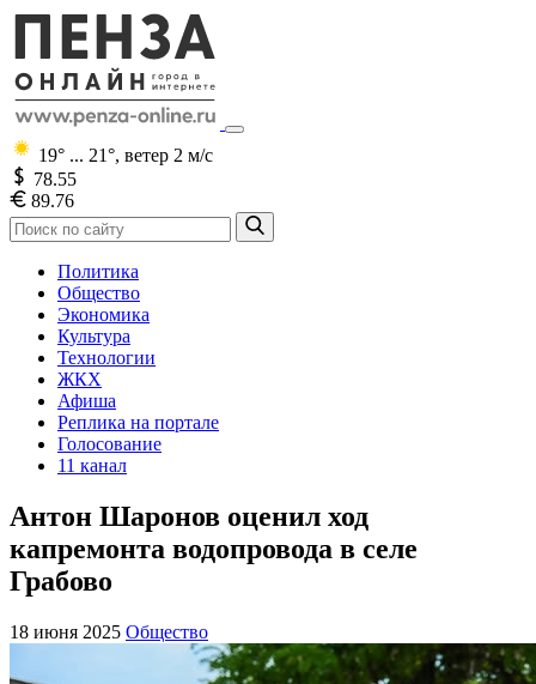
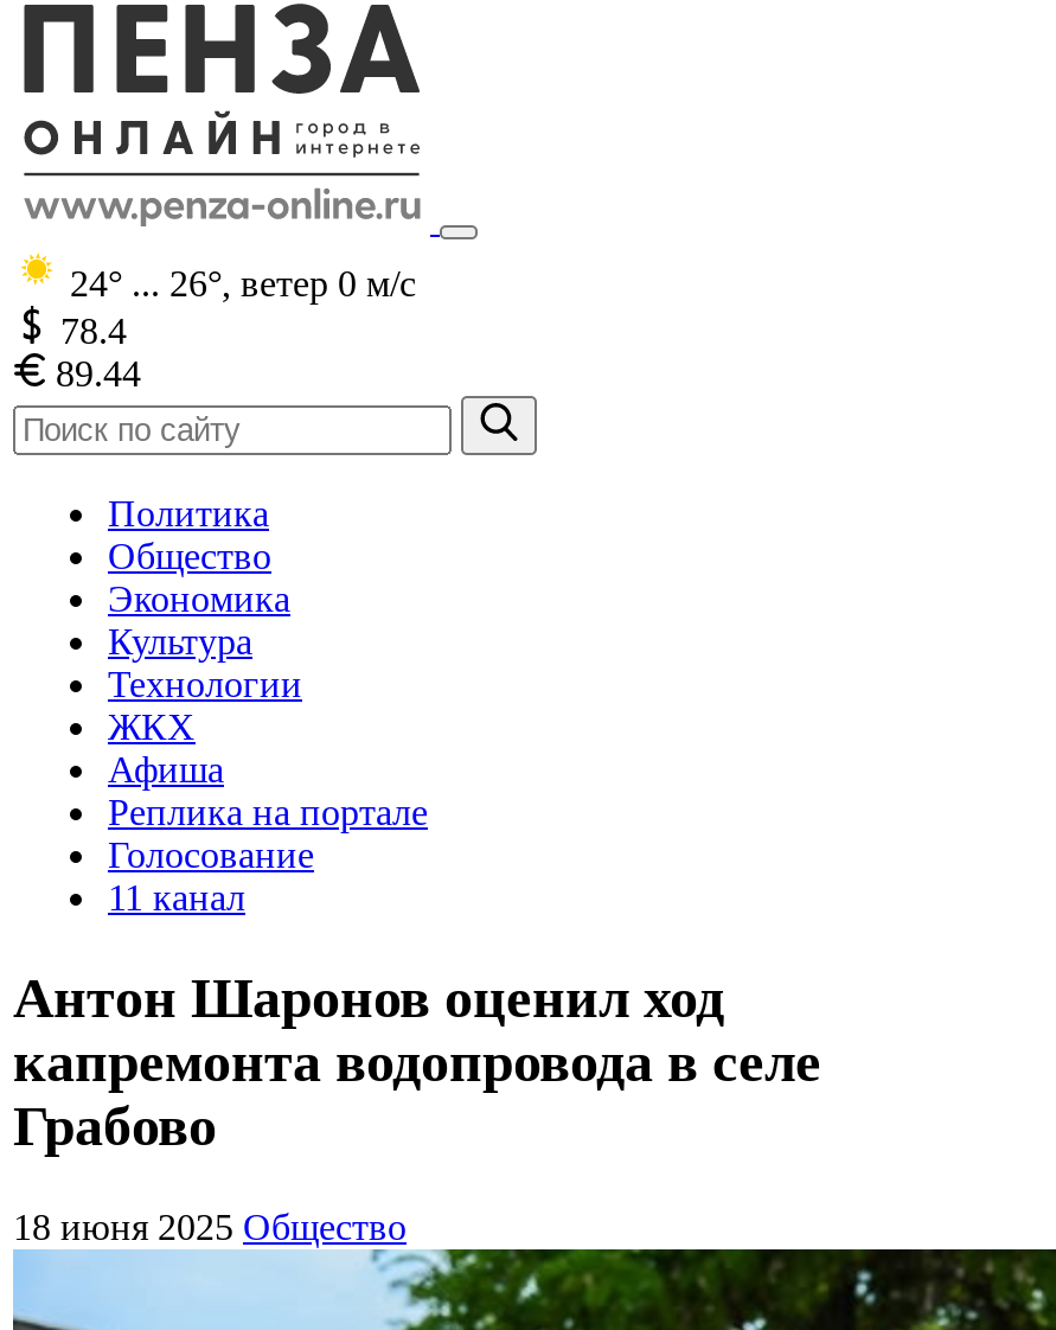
- 19° ... 21°, ветер 2 м/с
+ 24° ... 26°, ветер 0 м/с

- 78.55
+ 78.4

- 89.76
+ 89.44
